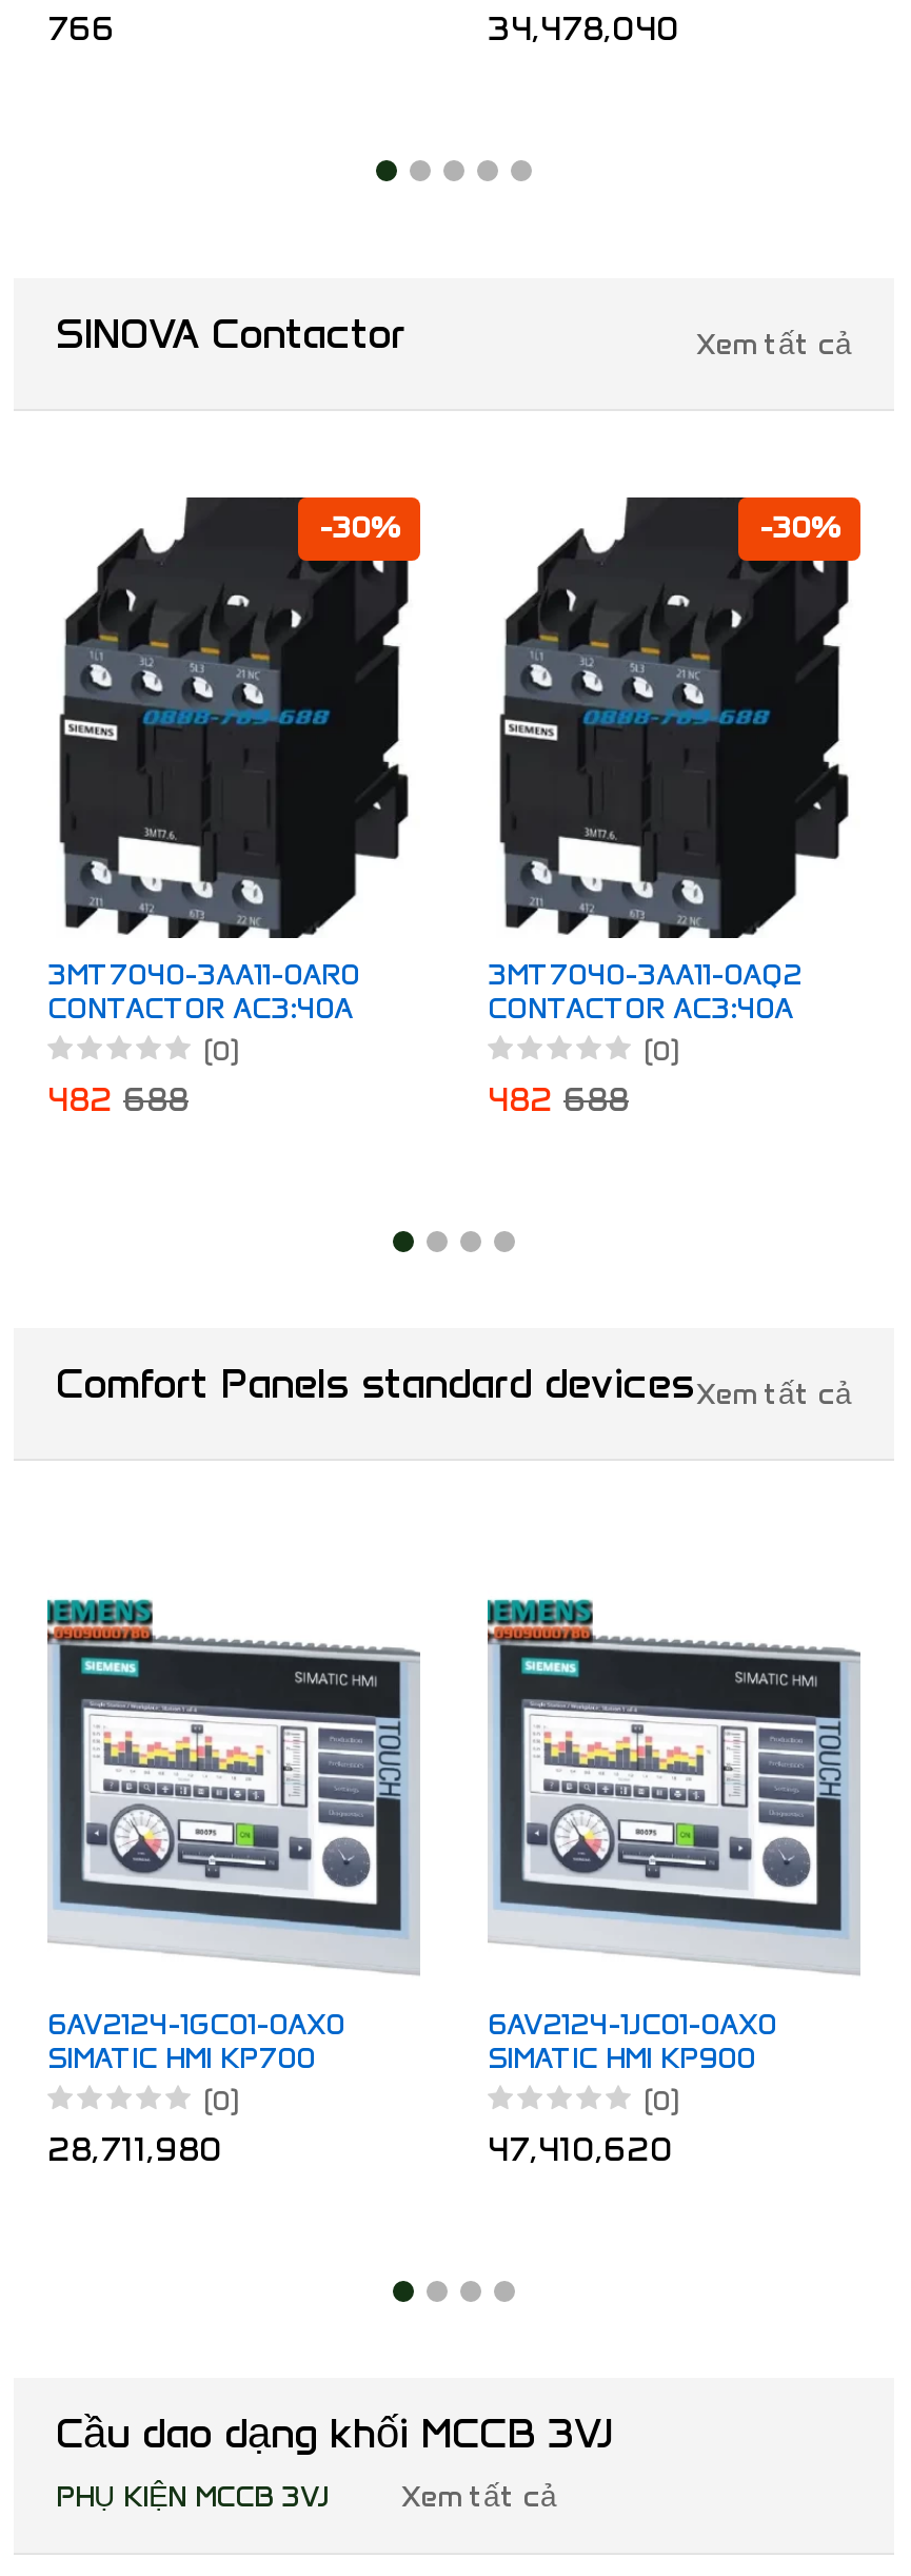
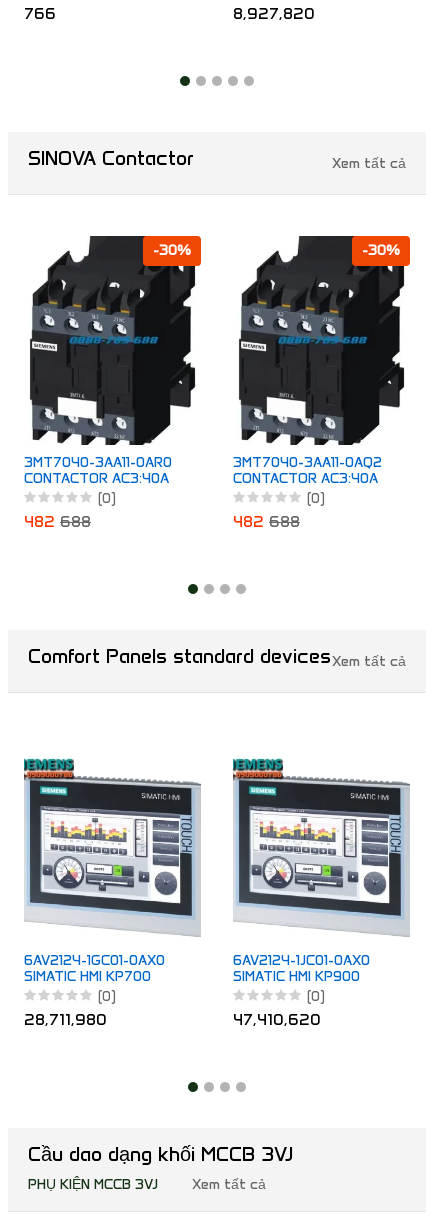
- 34,478,040
+ 8,927,820
